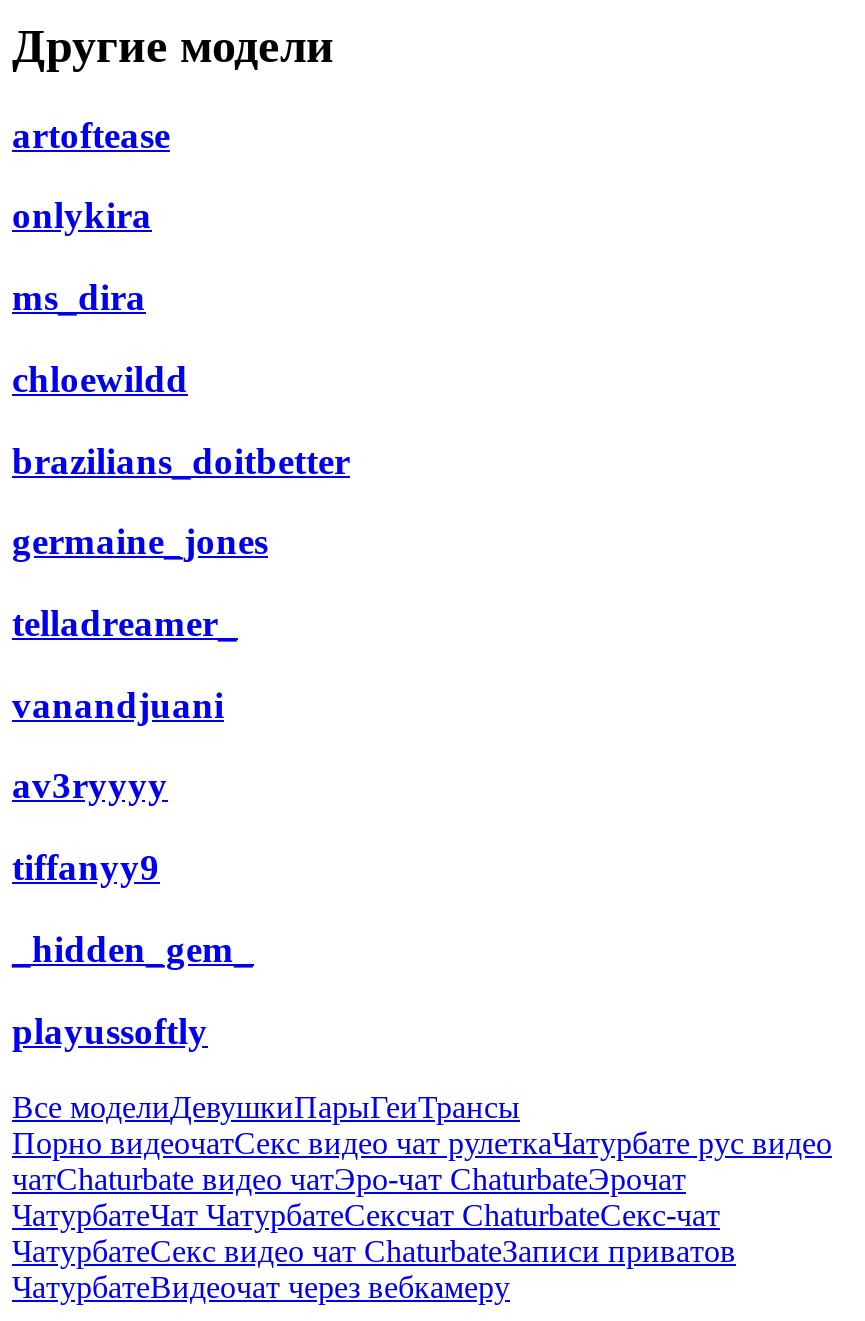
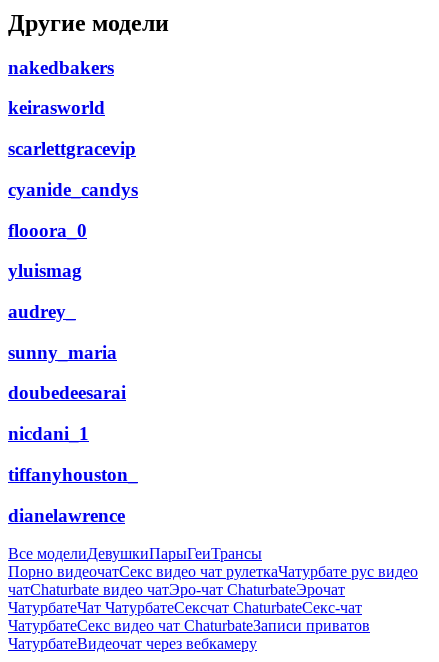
- artoftease
+ nakedbakers

- onlykira
+ keirasworld

- ms_dira
+ scarlettgracevip

- chloewildd
+ cyanide_candys

- brazilians_doitbetter
+ flooora_0

- germaine_jones
+ yluismag

- telladreamer_
+ audrey_

- vanandjuani
+ sunny_maria

- av3ryyyy
+ doubedeesarai

- tiffanyy9
+ nicdani_1

- _hidden_gem_
+ tiffanyhouston_

- playussoftly
+ dianelawrence
